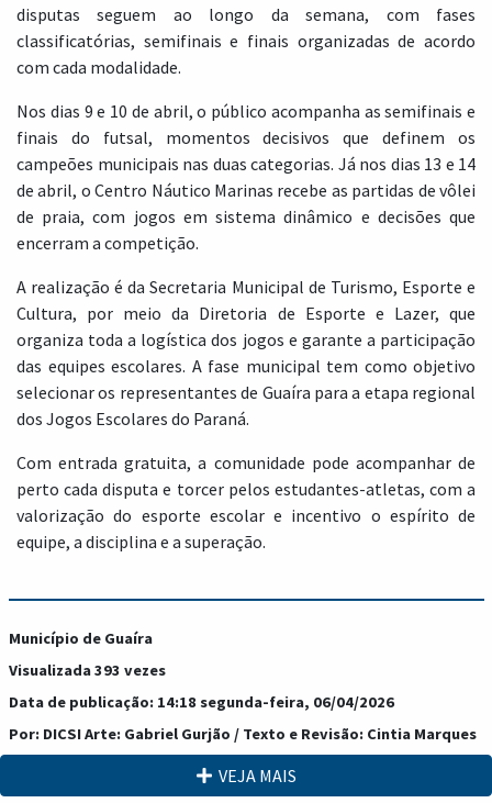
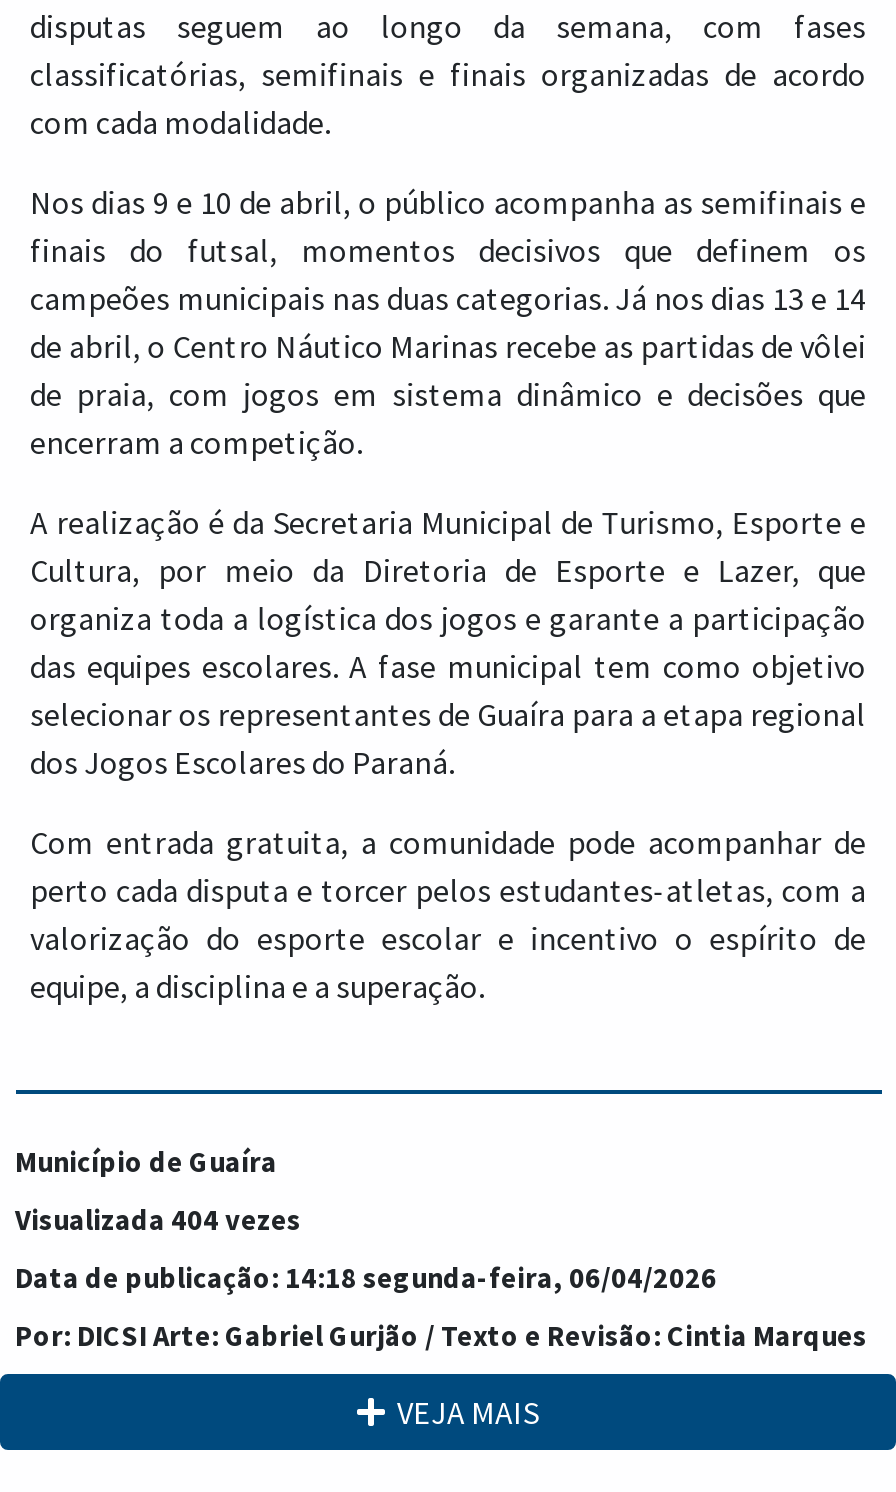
- Visualizada 393 vezes
+ Visualizada 404 vezes
